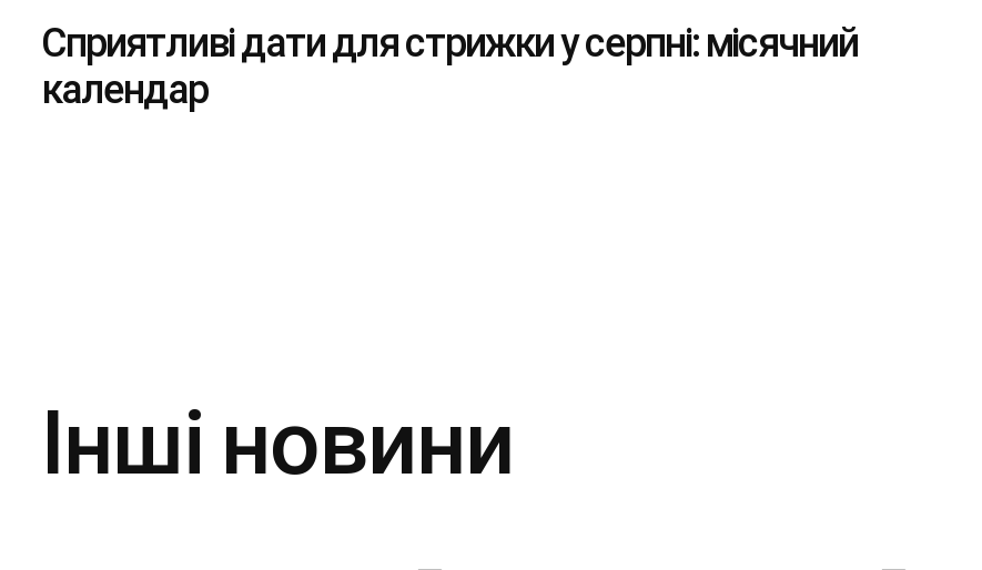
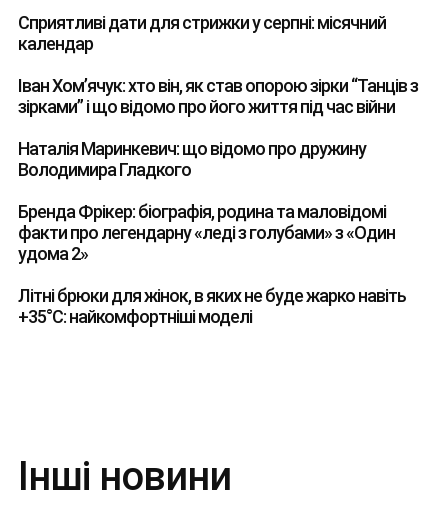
+ Іван Хом’ячук: хто він, як став опорою зірки “Танців з
+ зірками” і що відомо про його життя під час війни
+ Наталія Маринкевич: що відомо про дружину
+ Володимира Гладкого
+ Бренда Фрікер: біографія, родина та маловідомі
+ факти про легендарну «леді з голубами» з «Один
+ удома 2»
+ Літні брюки для жінок, в яких не буде жарко навіть
+ +35°C: найкомфортніші моделі
